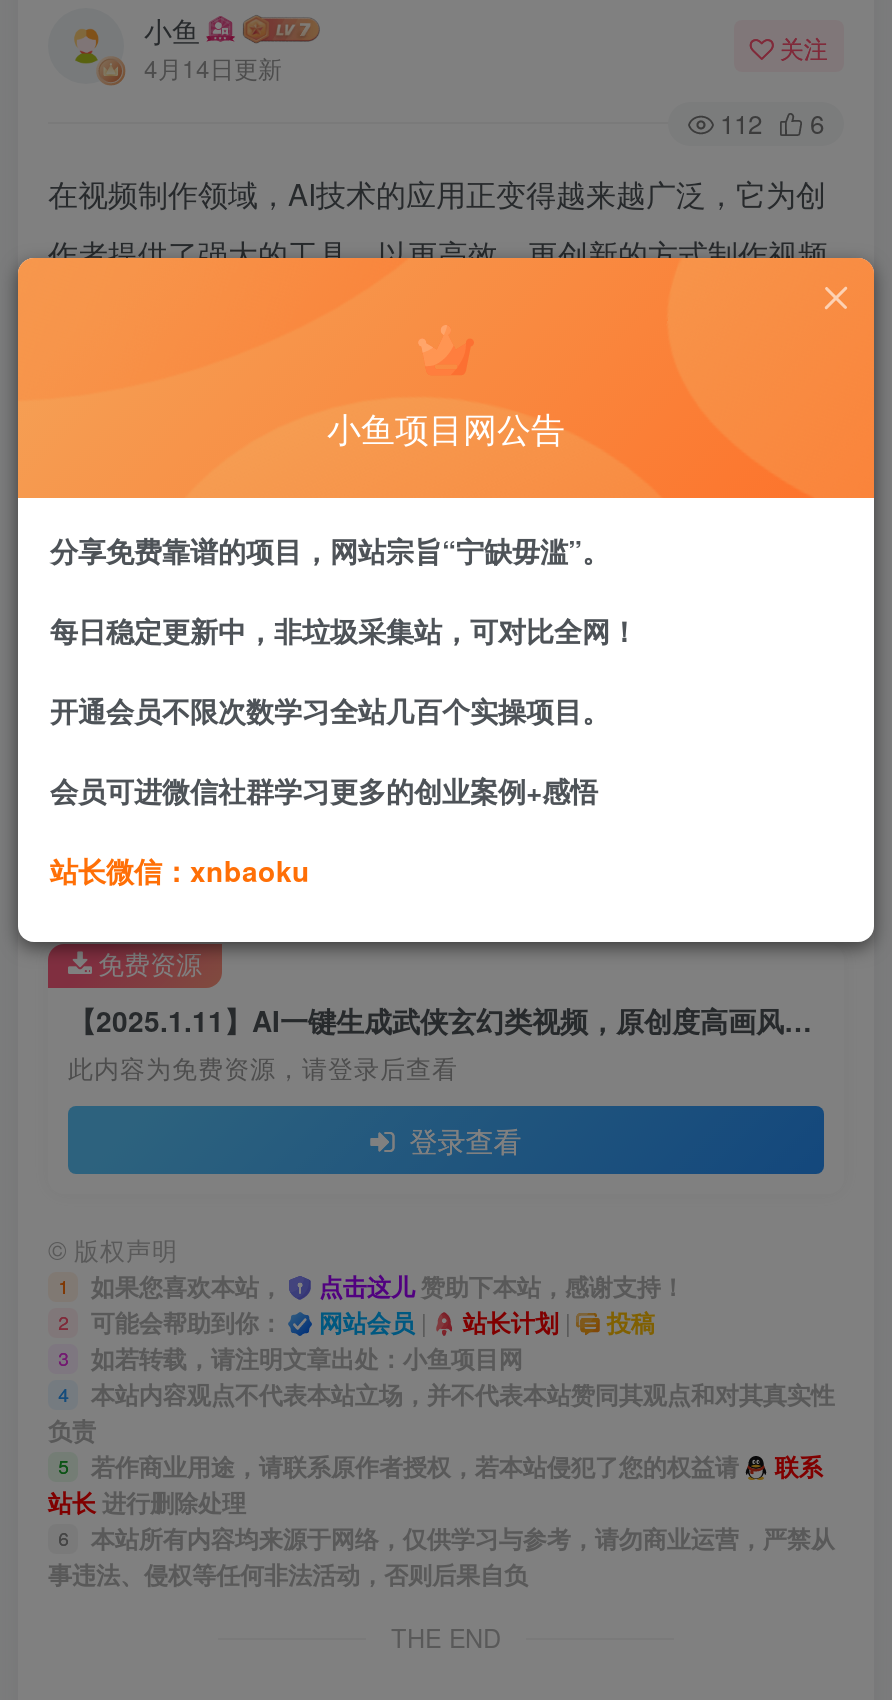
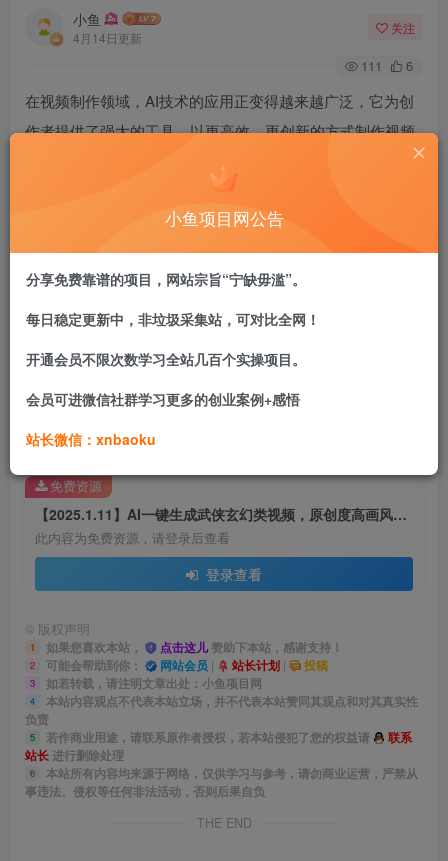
- 112 6
+ 111 6
